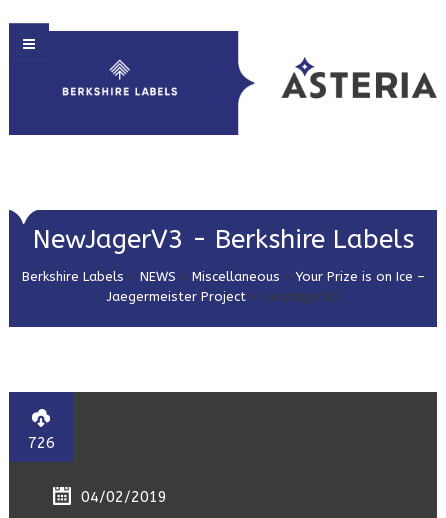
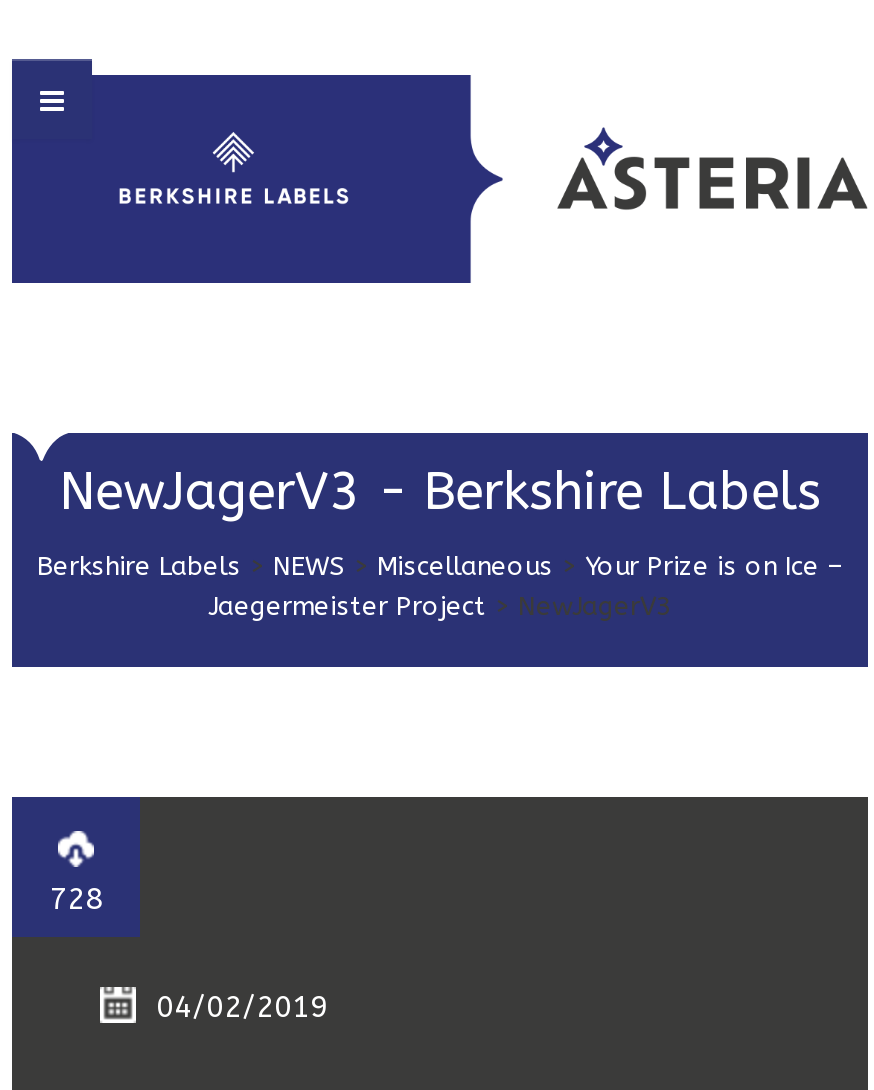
- 726
+ 728
